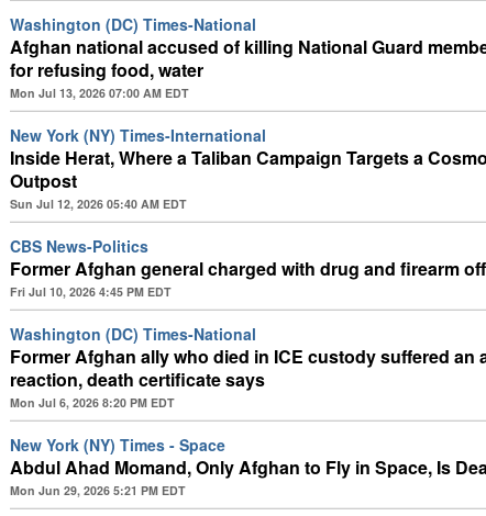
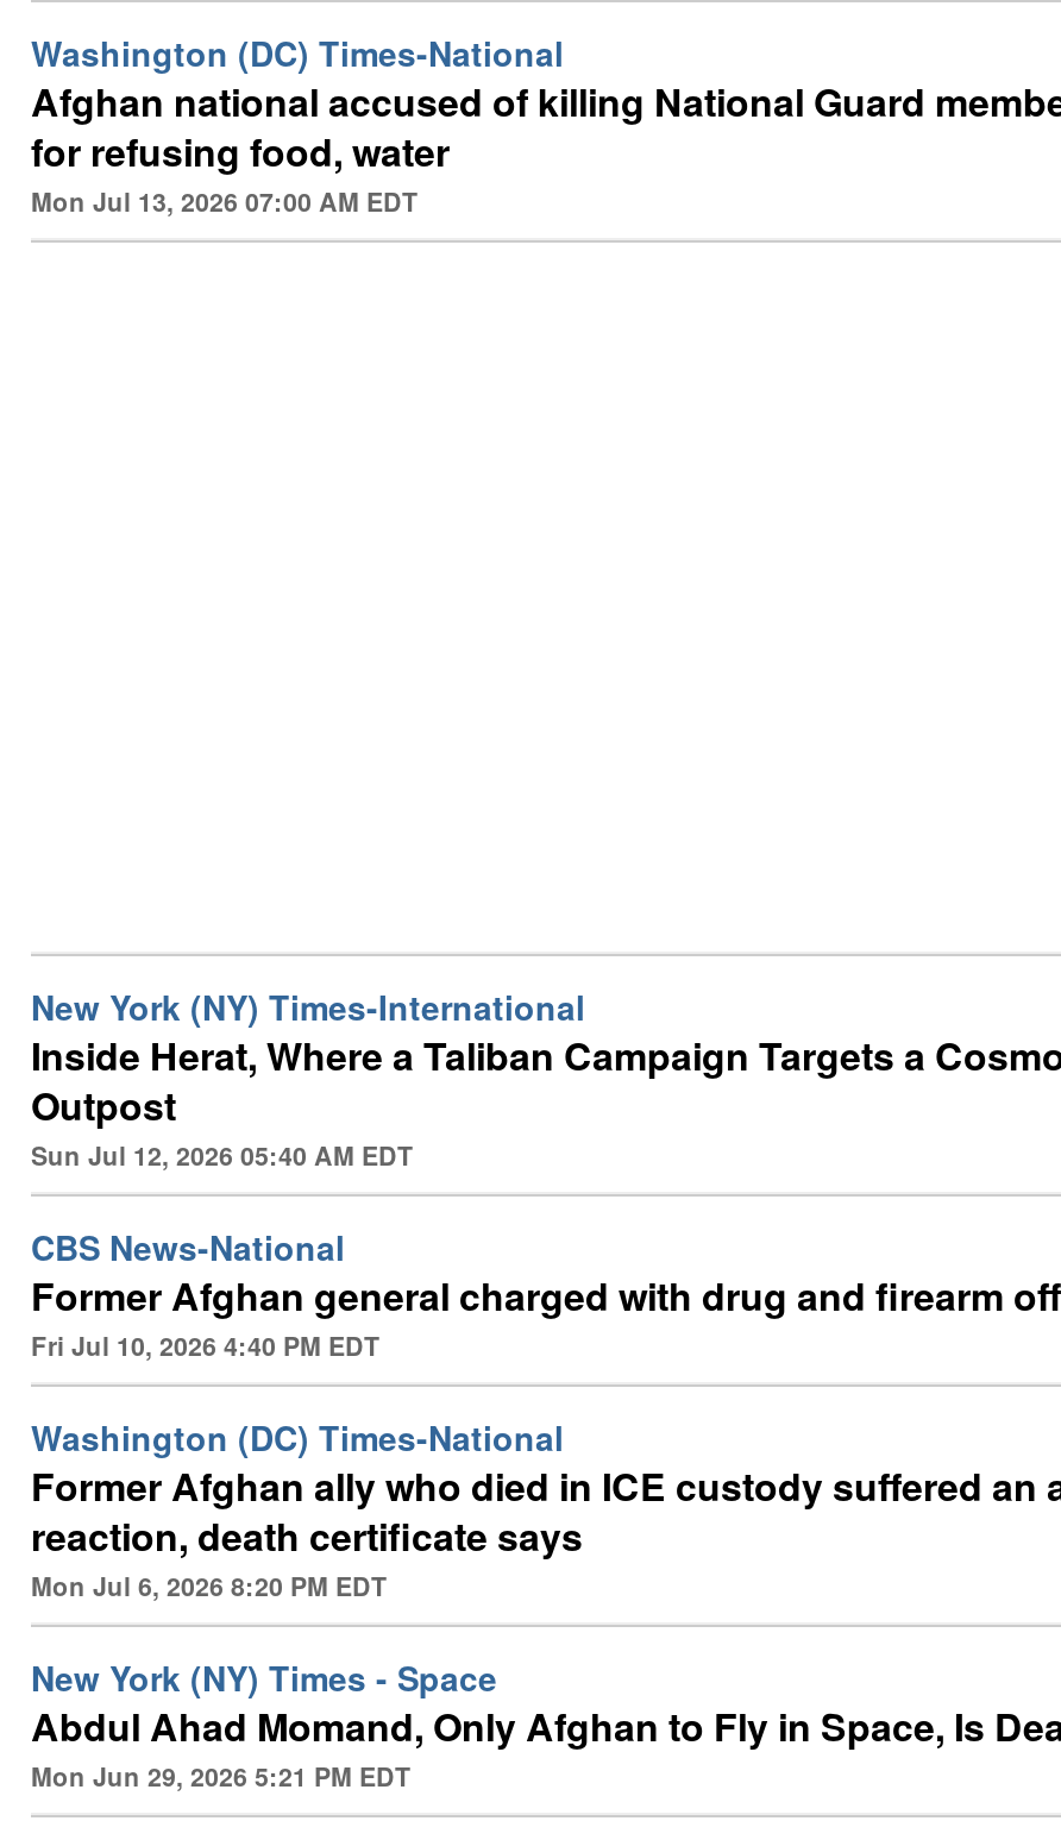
- CBS News-Politics
+ CBS News-National

- Fri Jul 10, 2026 4:45 PM EDT
+ Fri Jul 10, 2026 4:40 PM EDT
